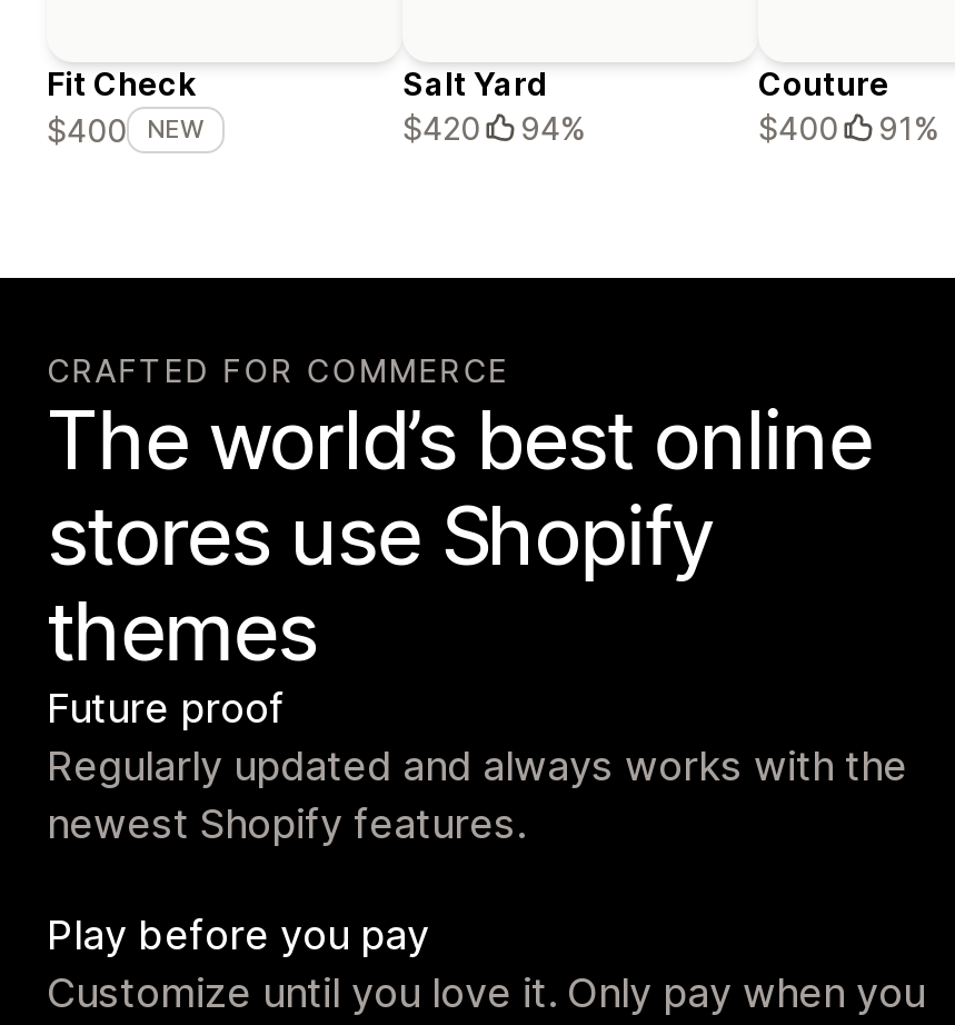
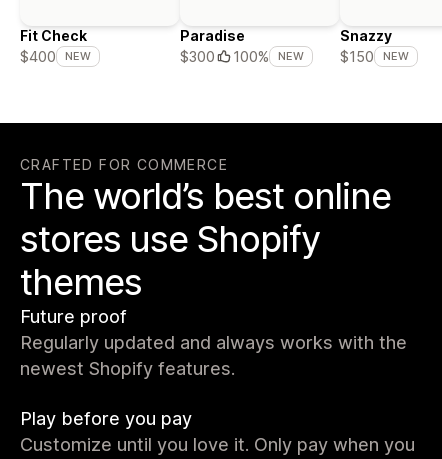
- Salt Yard
- $420
- 94%
+ Paradise
+ $300
+ 100%
+ NEW

- Couture
- $400
- 91%
+ Snazzy
+ $150
+ NEW
